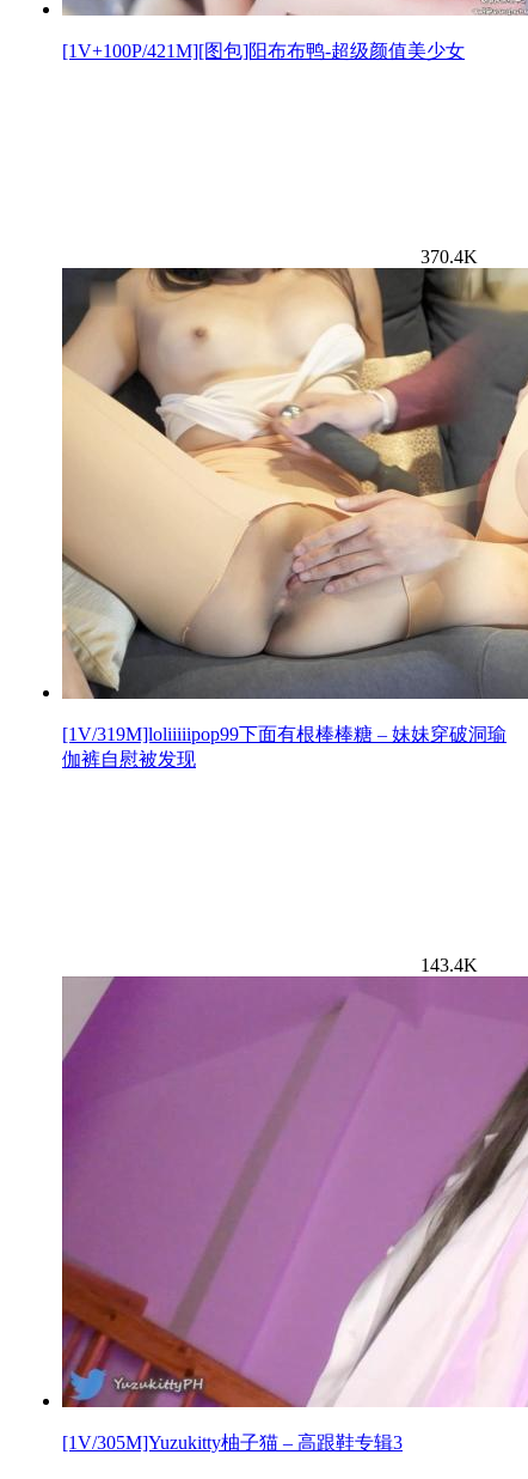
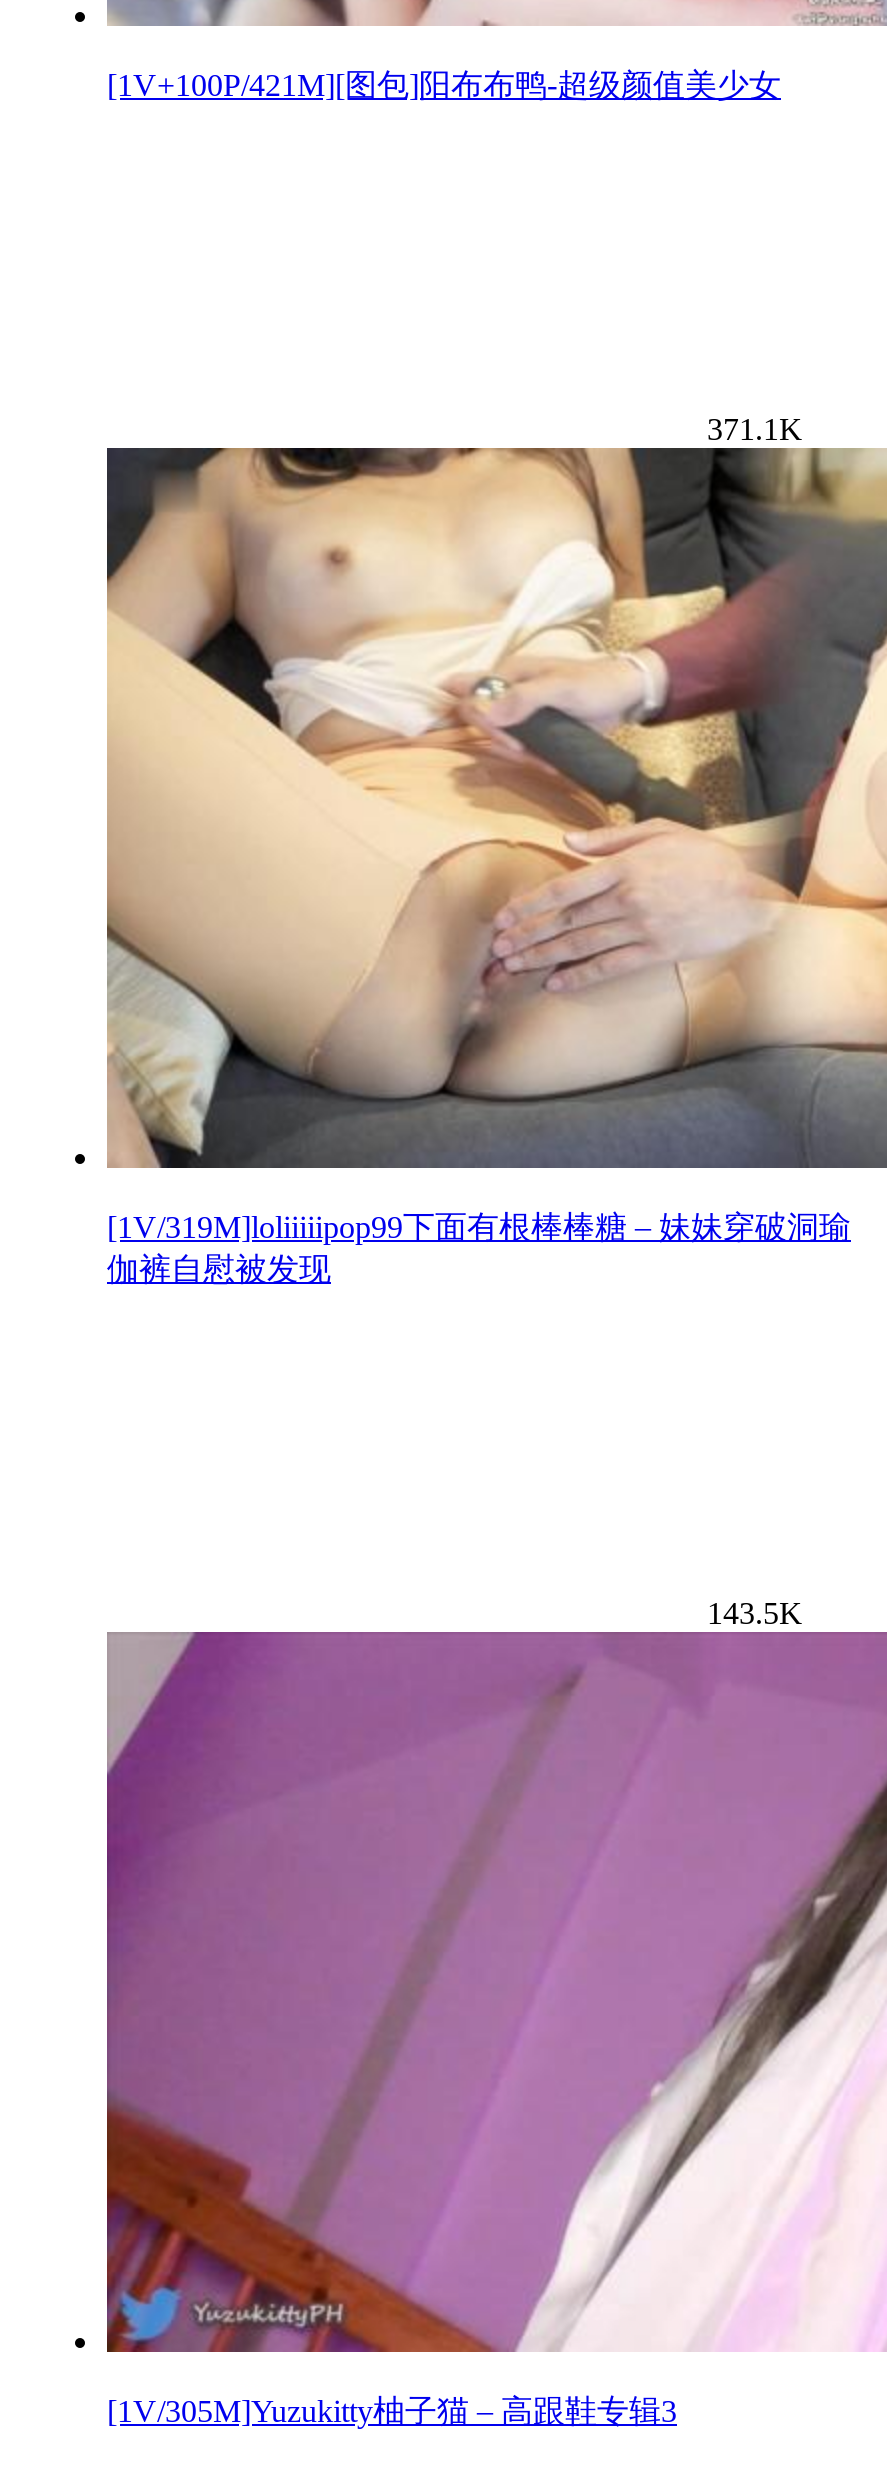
- 370.4K
+ 371.1K

- 143.4K
+ 143.5K
